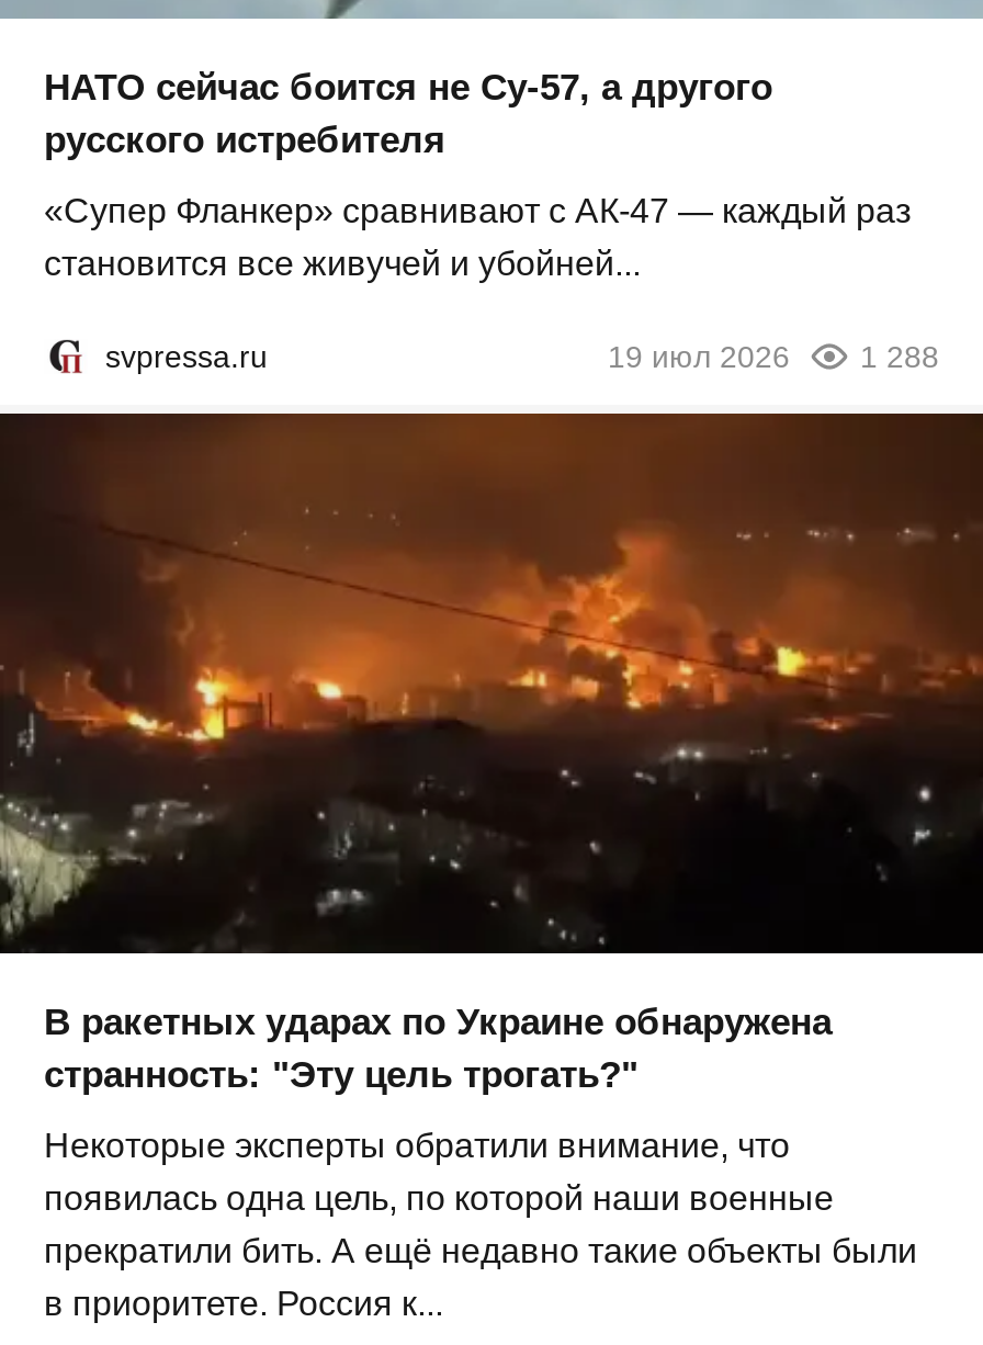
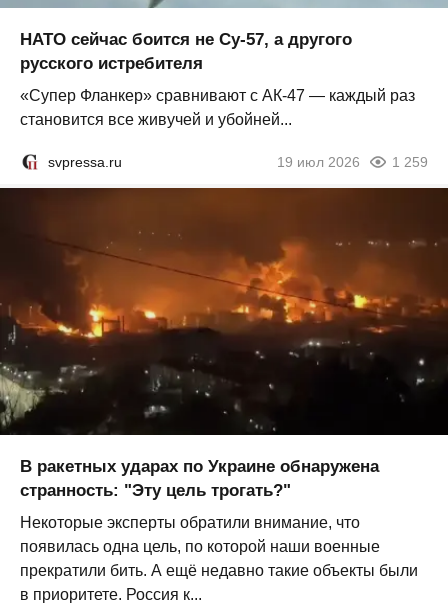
- 19 июл 2026 1 288
+ 19 июл 2026 1 259
